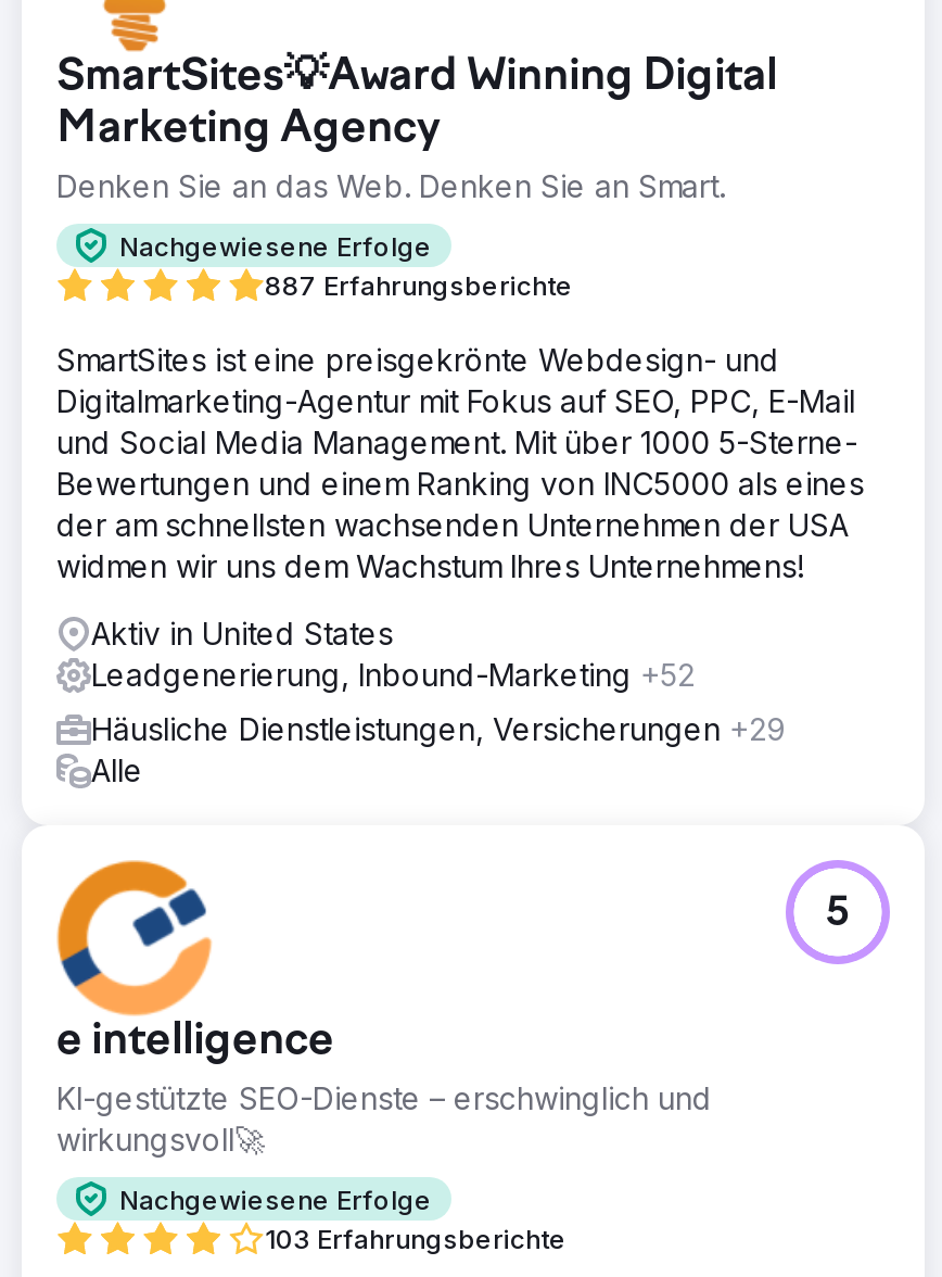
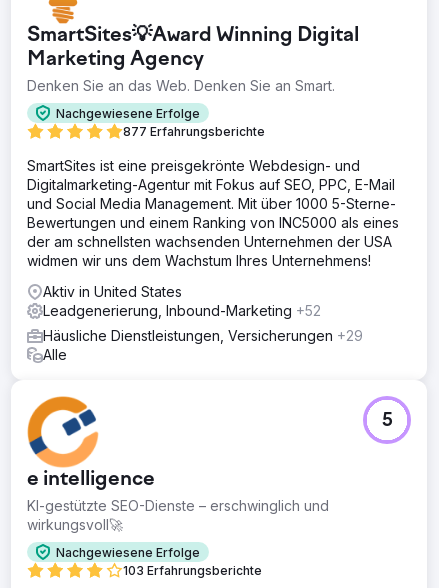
- 887 Erfahrungsberichte
+ 877 Erfahrungsberichte
